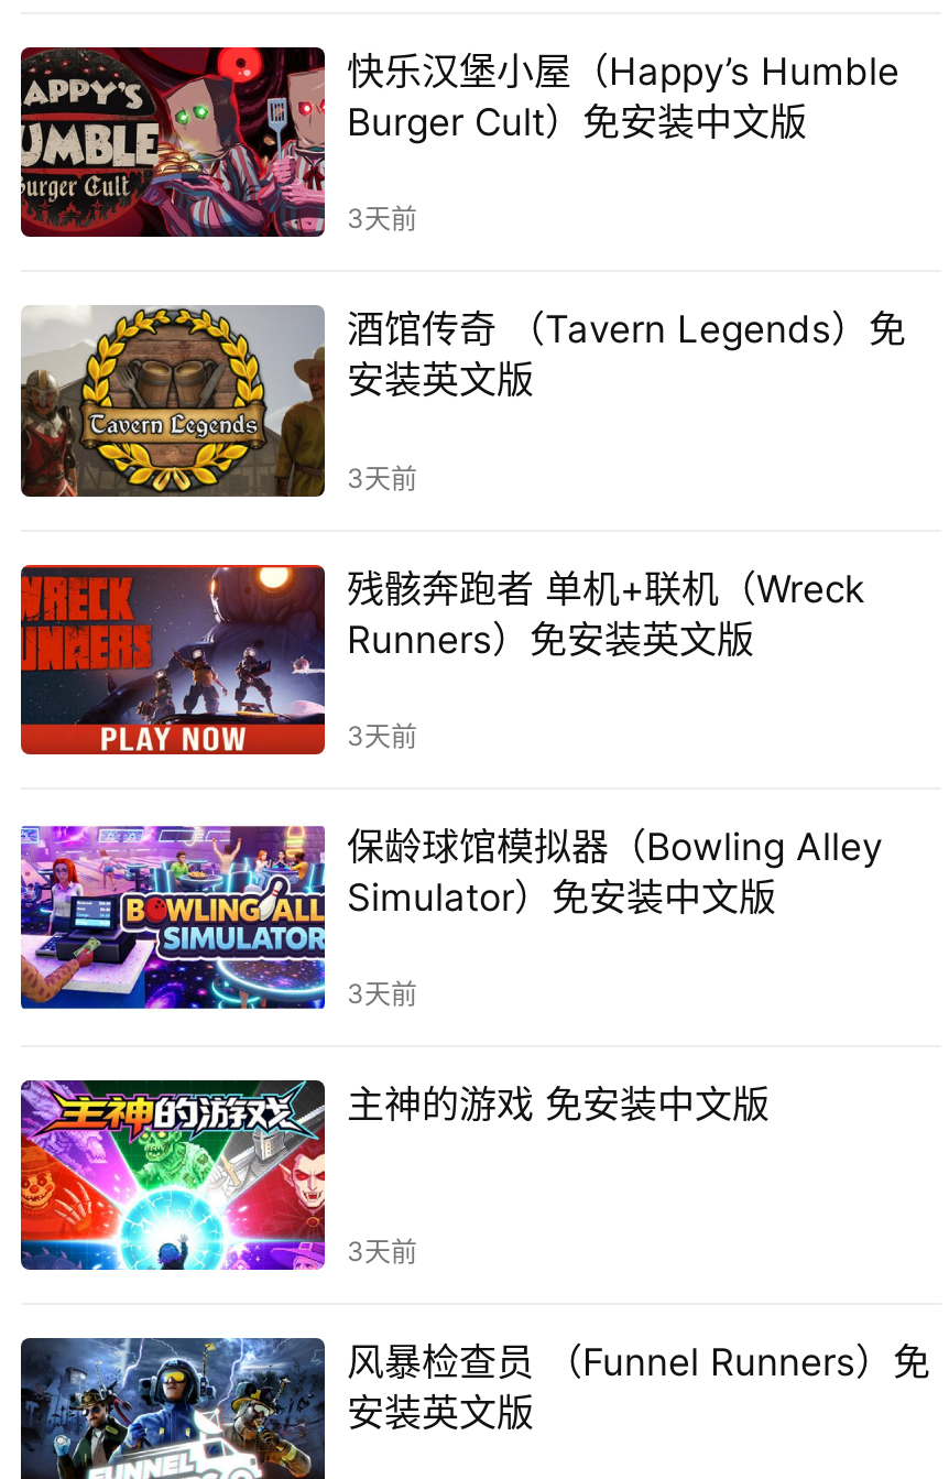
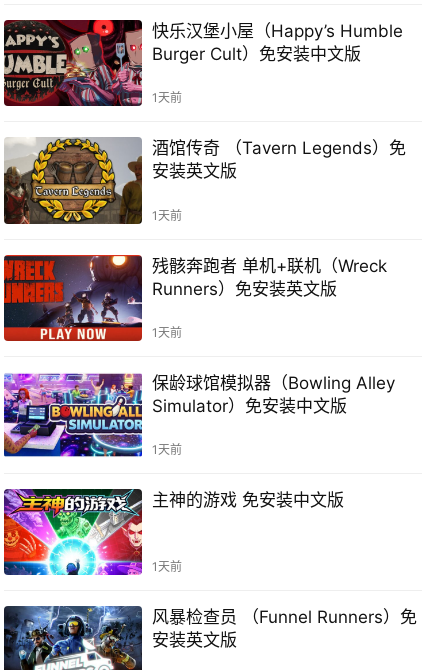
- 3天前
+ 1天前

- 3天前
+ 1天前

- 3天前
+ 1天前

- 3天前
+ 1天前

- 3天前
+ 1天前
